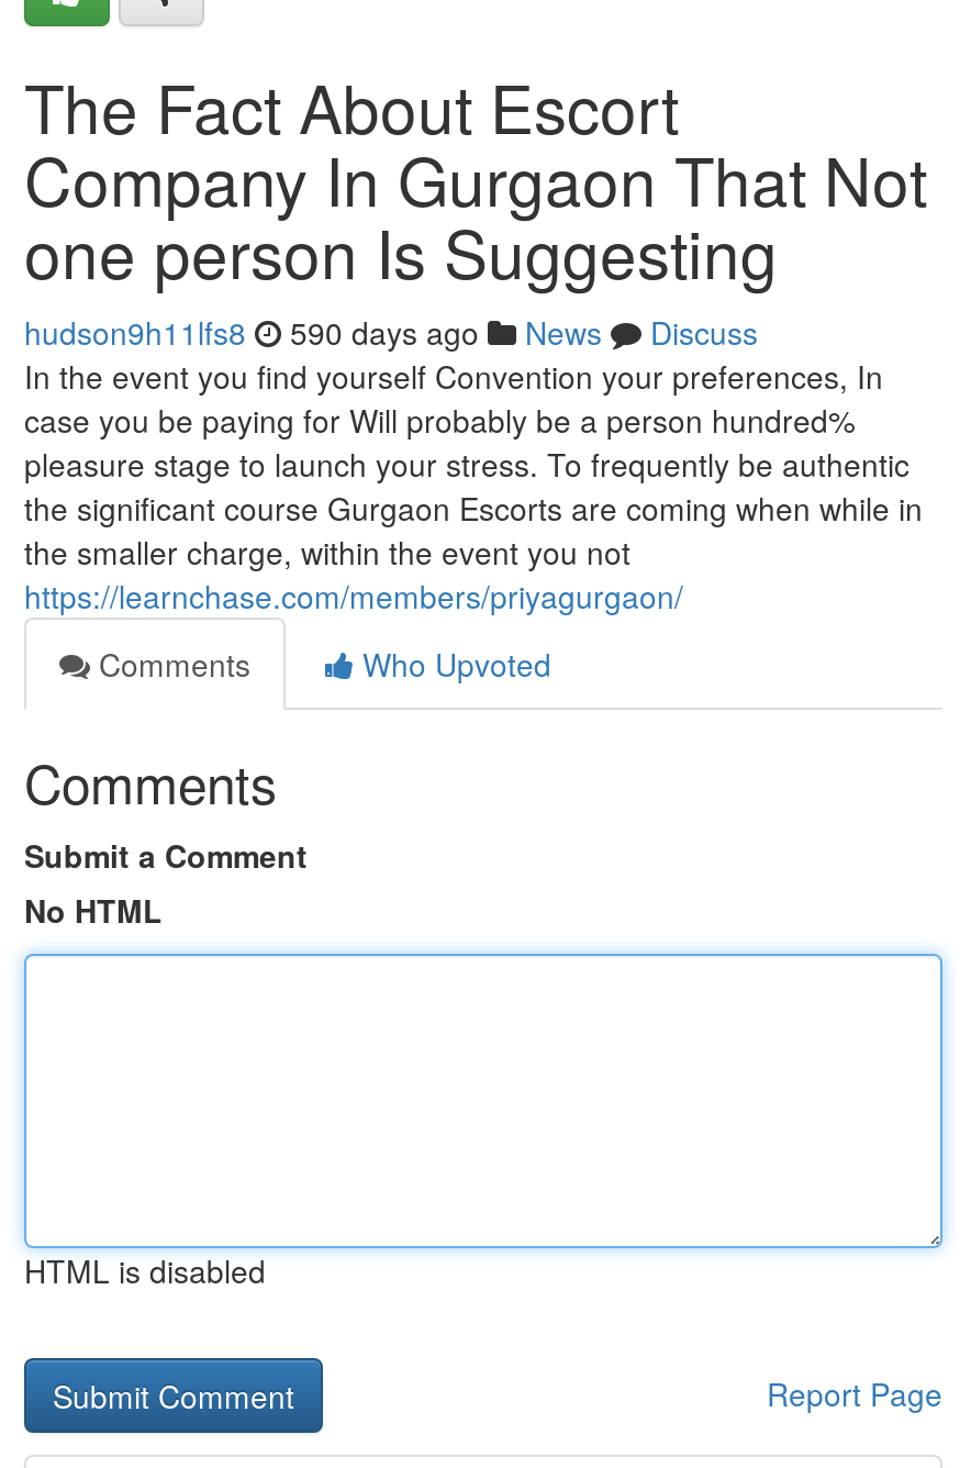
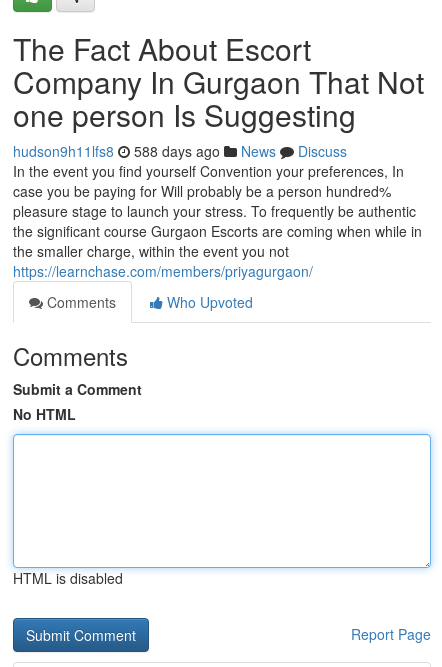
- hudson9h11lfs8 590 days ago News Discuss
+ hudson9h11lfs8 588 days ago News Discuss
